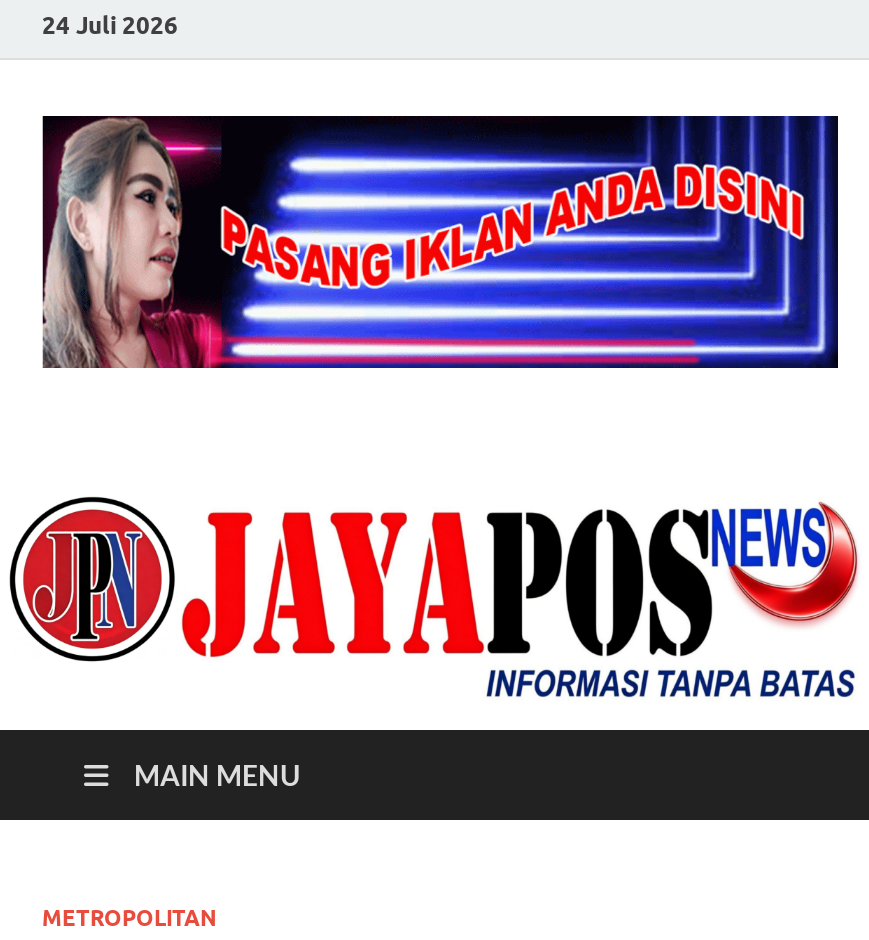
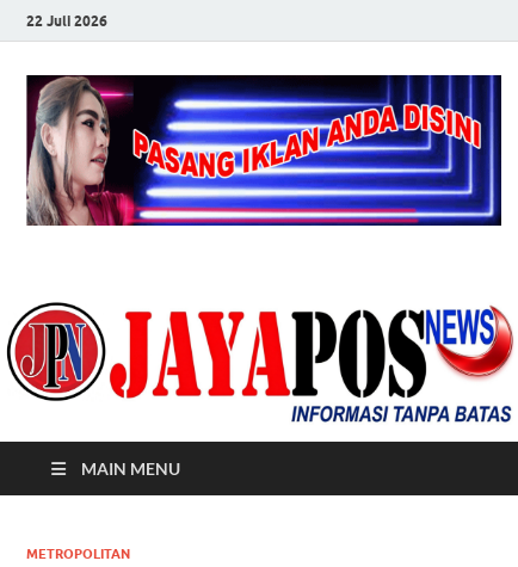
- 24 Juli 2026
+ 22 Juli 2026
